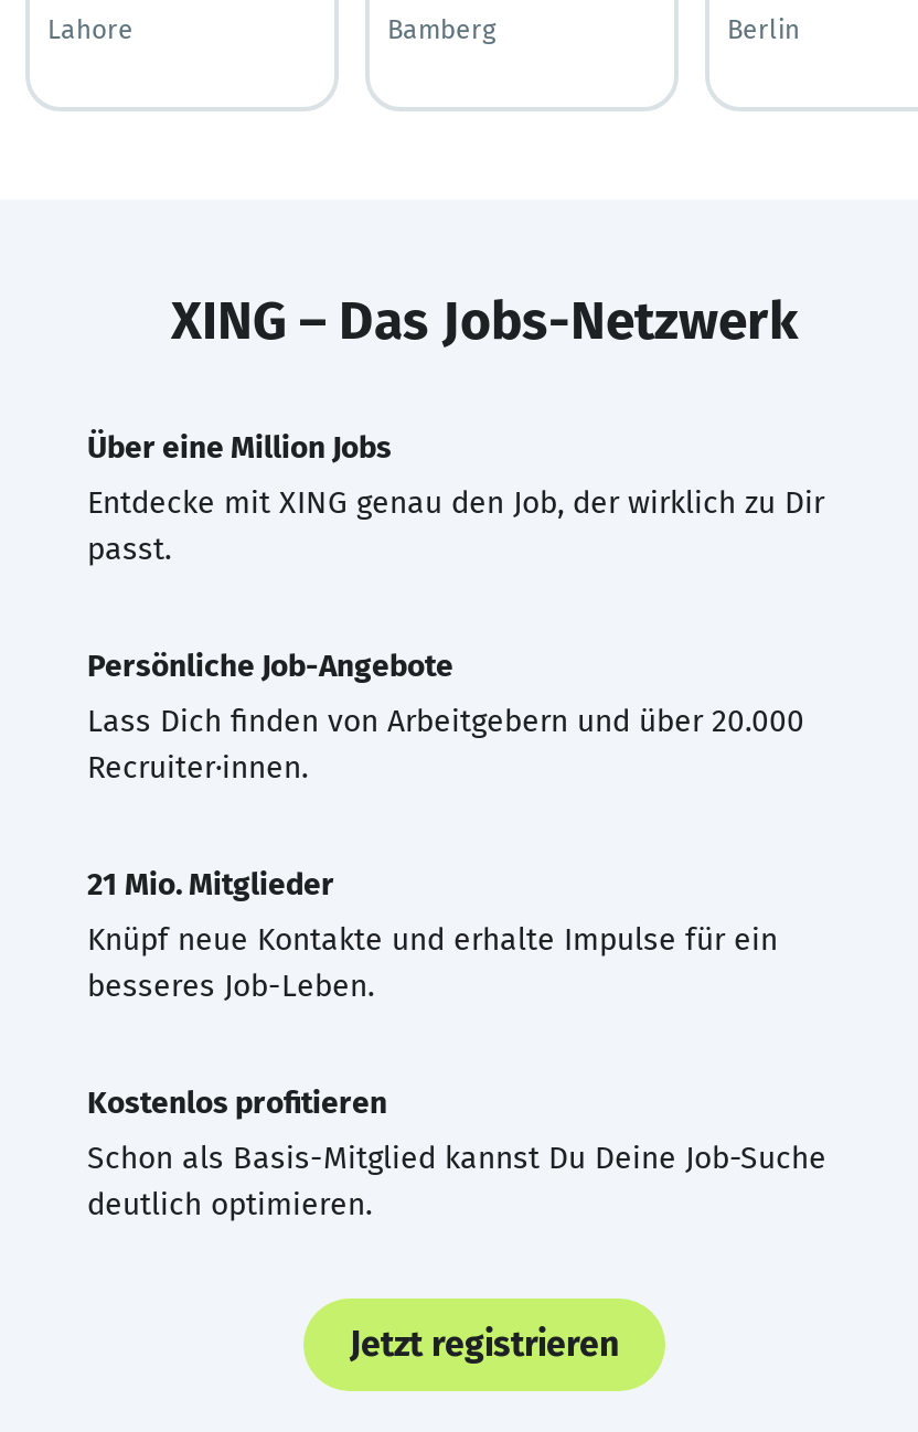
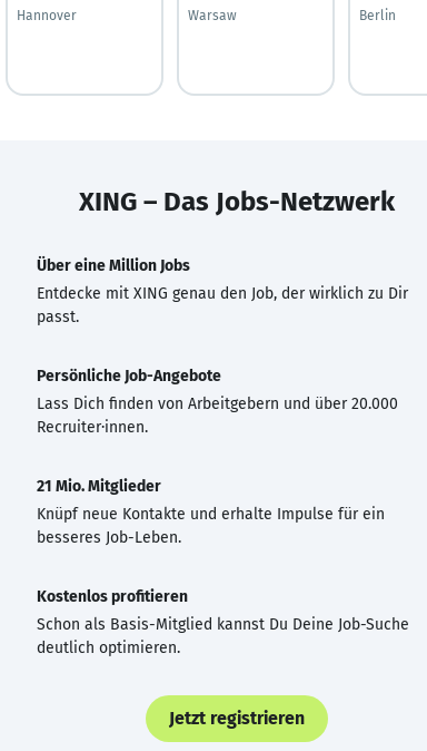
- Lahore
+ Hannover

- Bamberg
+ Warsaw
